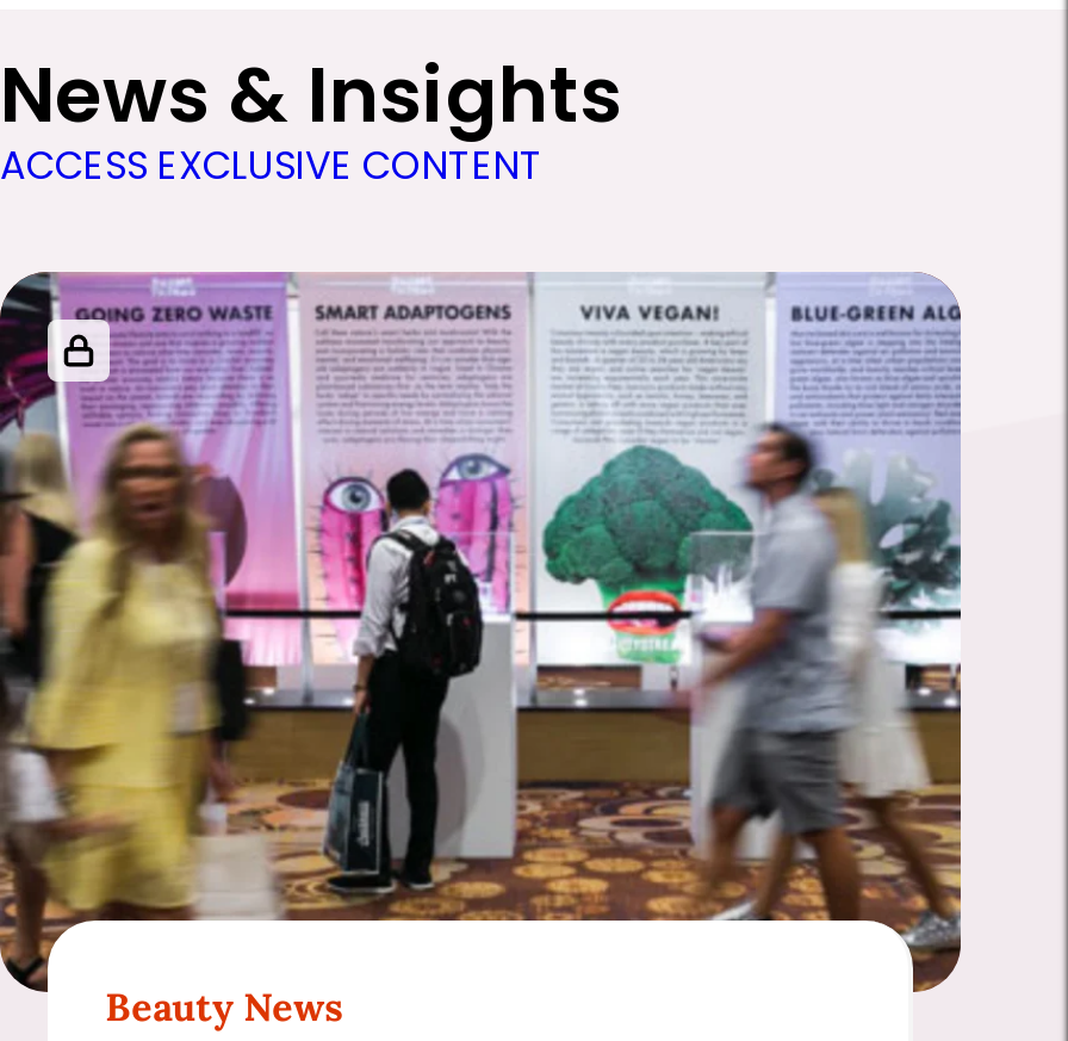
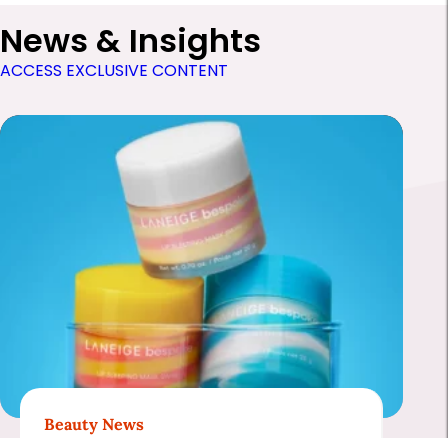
- [image]
+ [image]
